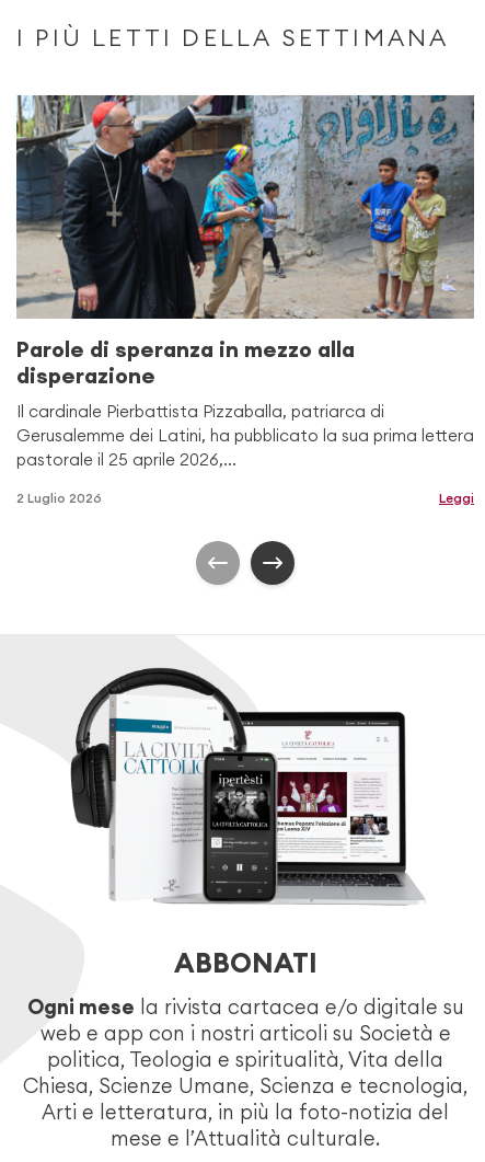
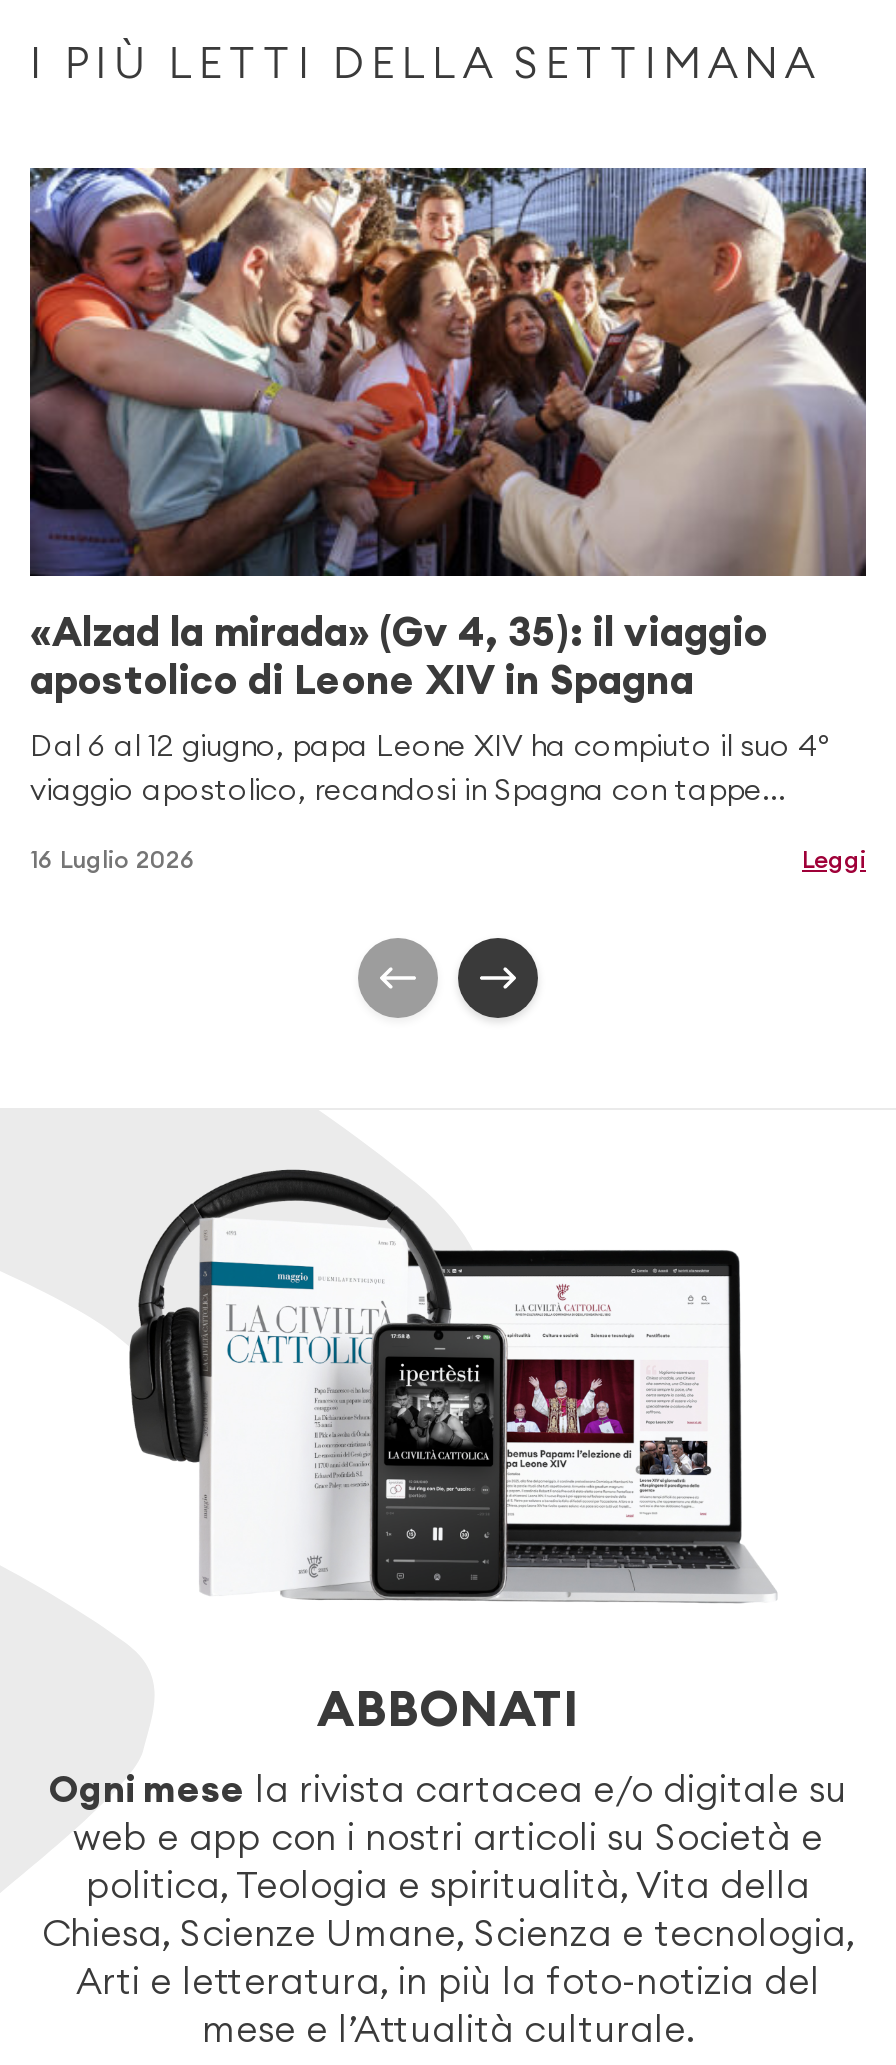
- [image]
- Parole di speranza in mezzo alla
- disperazione
- Il cardinale Pierbattista Pizzaballa, patriarca di
- Gerusalemme dei Latini, ha pubblicato la sua prima lettera
- pastorale il 25 aprile 2026,...
+ [image]
+ «Alzad la mirada» (Gv 4, 35): il viaggio
+ apostolico di Leone XIV in Spagna
+ Dal 6 al 12 giugno, papa Leone XIV ha compiuto il suo 4º
+ viaggio apostolico, recandosi in Spagna con tappe...

- 2 Luglio 2026
+ 16 Luglio 2026
